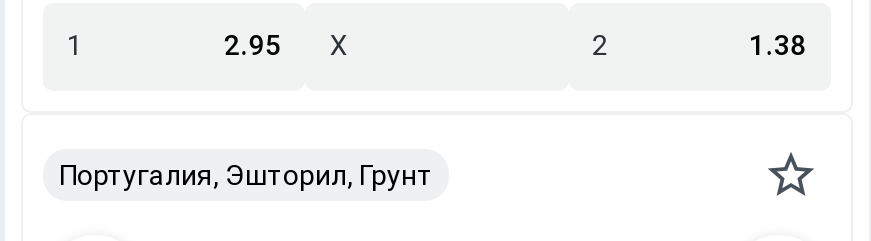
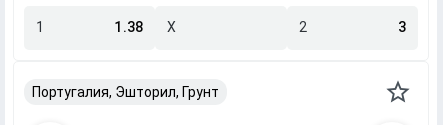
- 2.95 X
+ 1.38 X

- 1.38
+ 3
